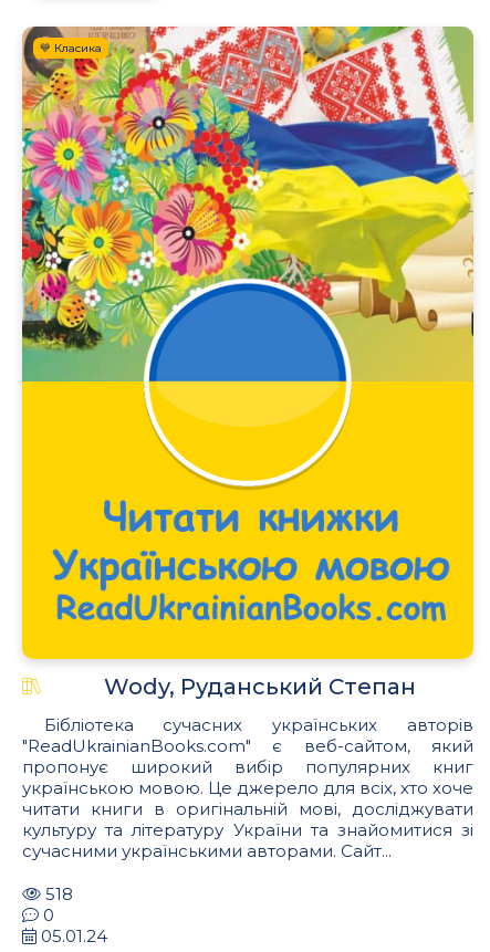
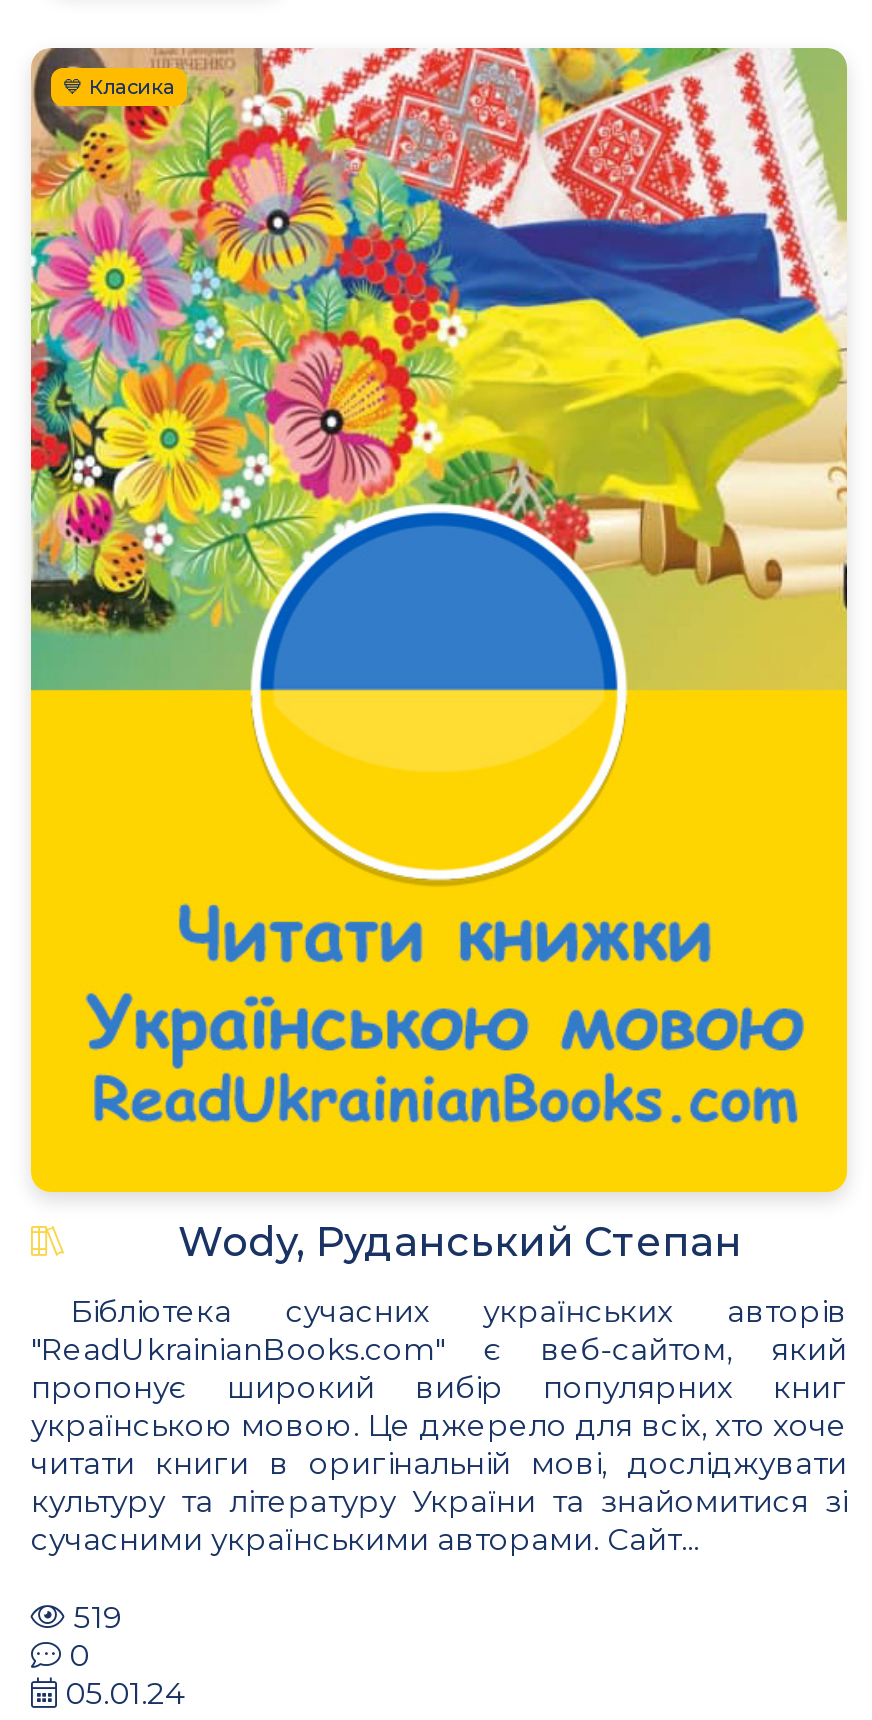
- 518
+ 519
